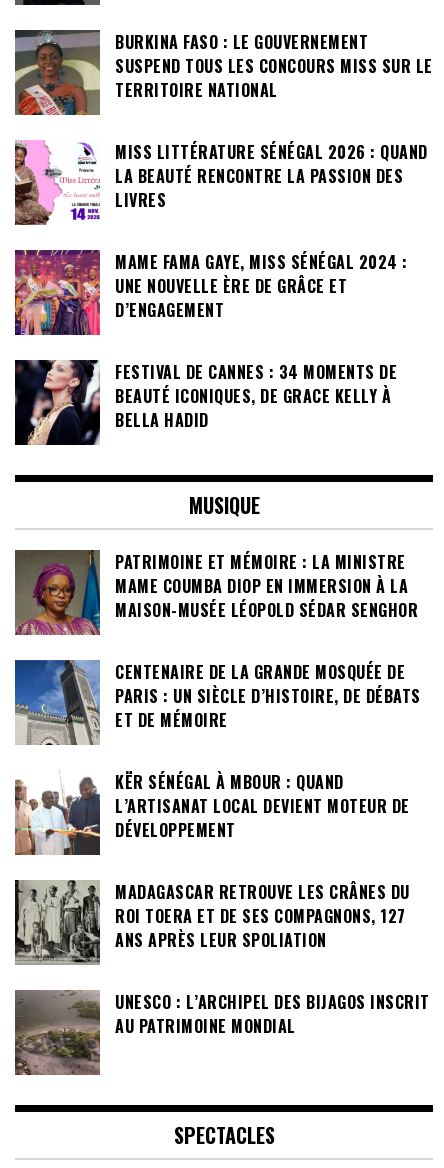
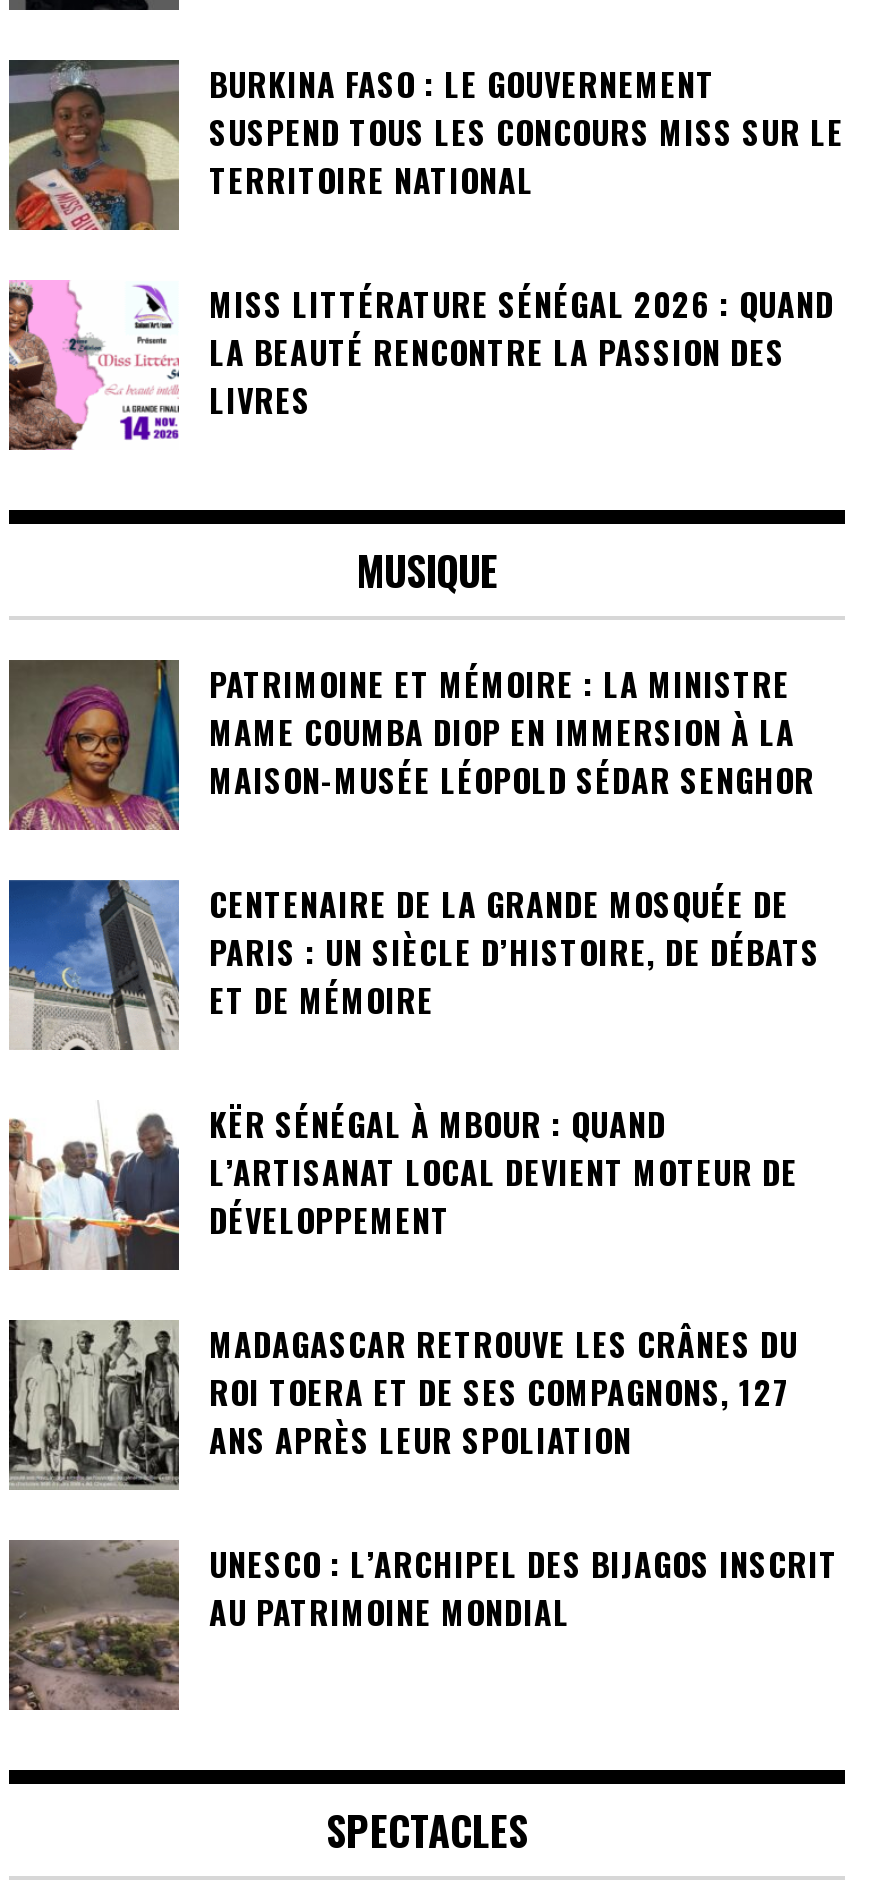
- [image]
- MAME FAMA GAYE, MISS SÉNÉGAL 2024 :
- UNE NOUVELLE ÈRE DE GRÂCE ET
- D’ENGAGEMENT
- FESTIVAL DE CANNES : 34 MOMENTS DE
- BEAUTÉ ICONIQUES, DE GRACE KELLY À
- BELLA HADID

- [image]
